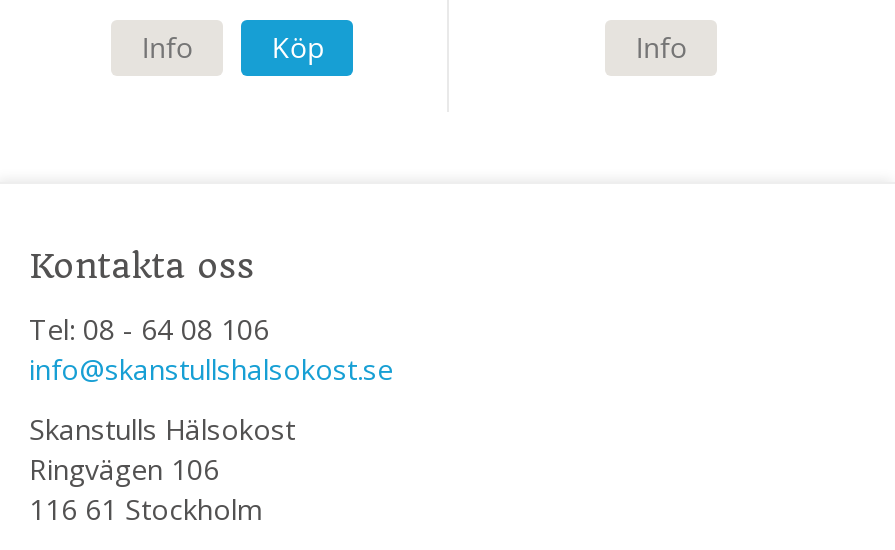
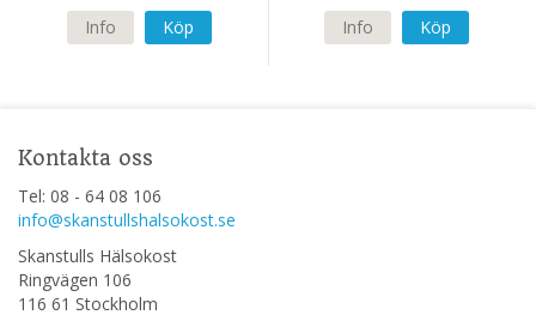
+ Köp
